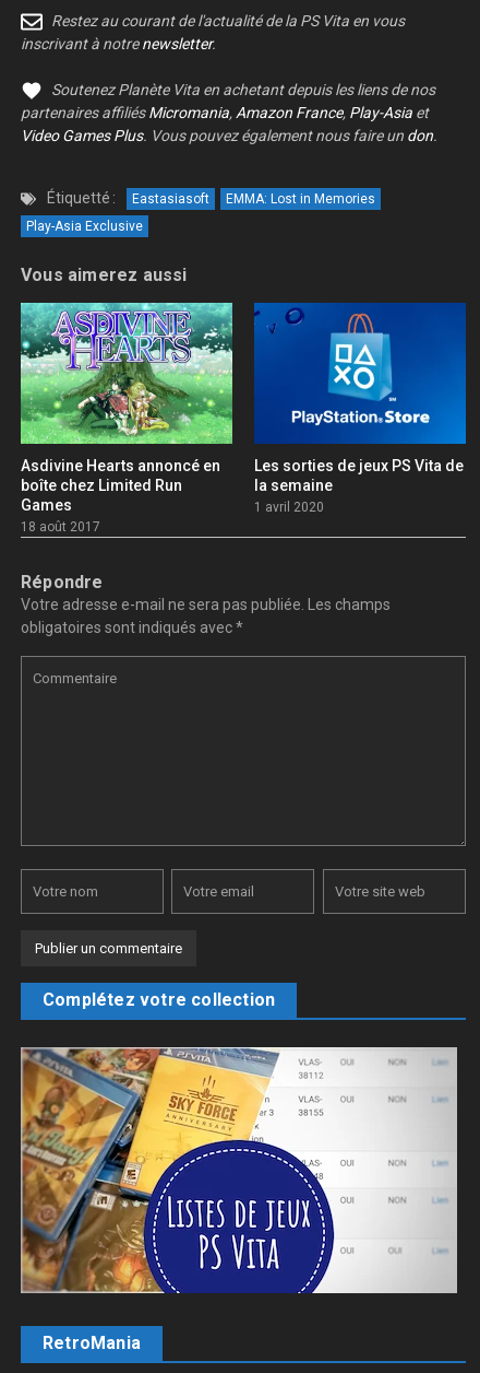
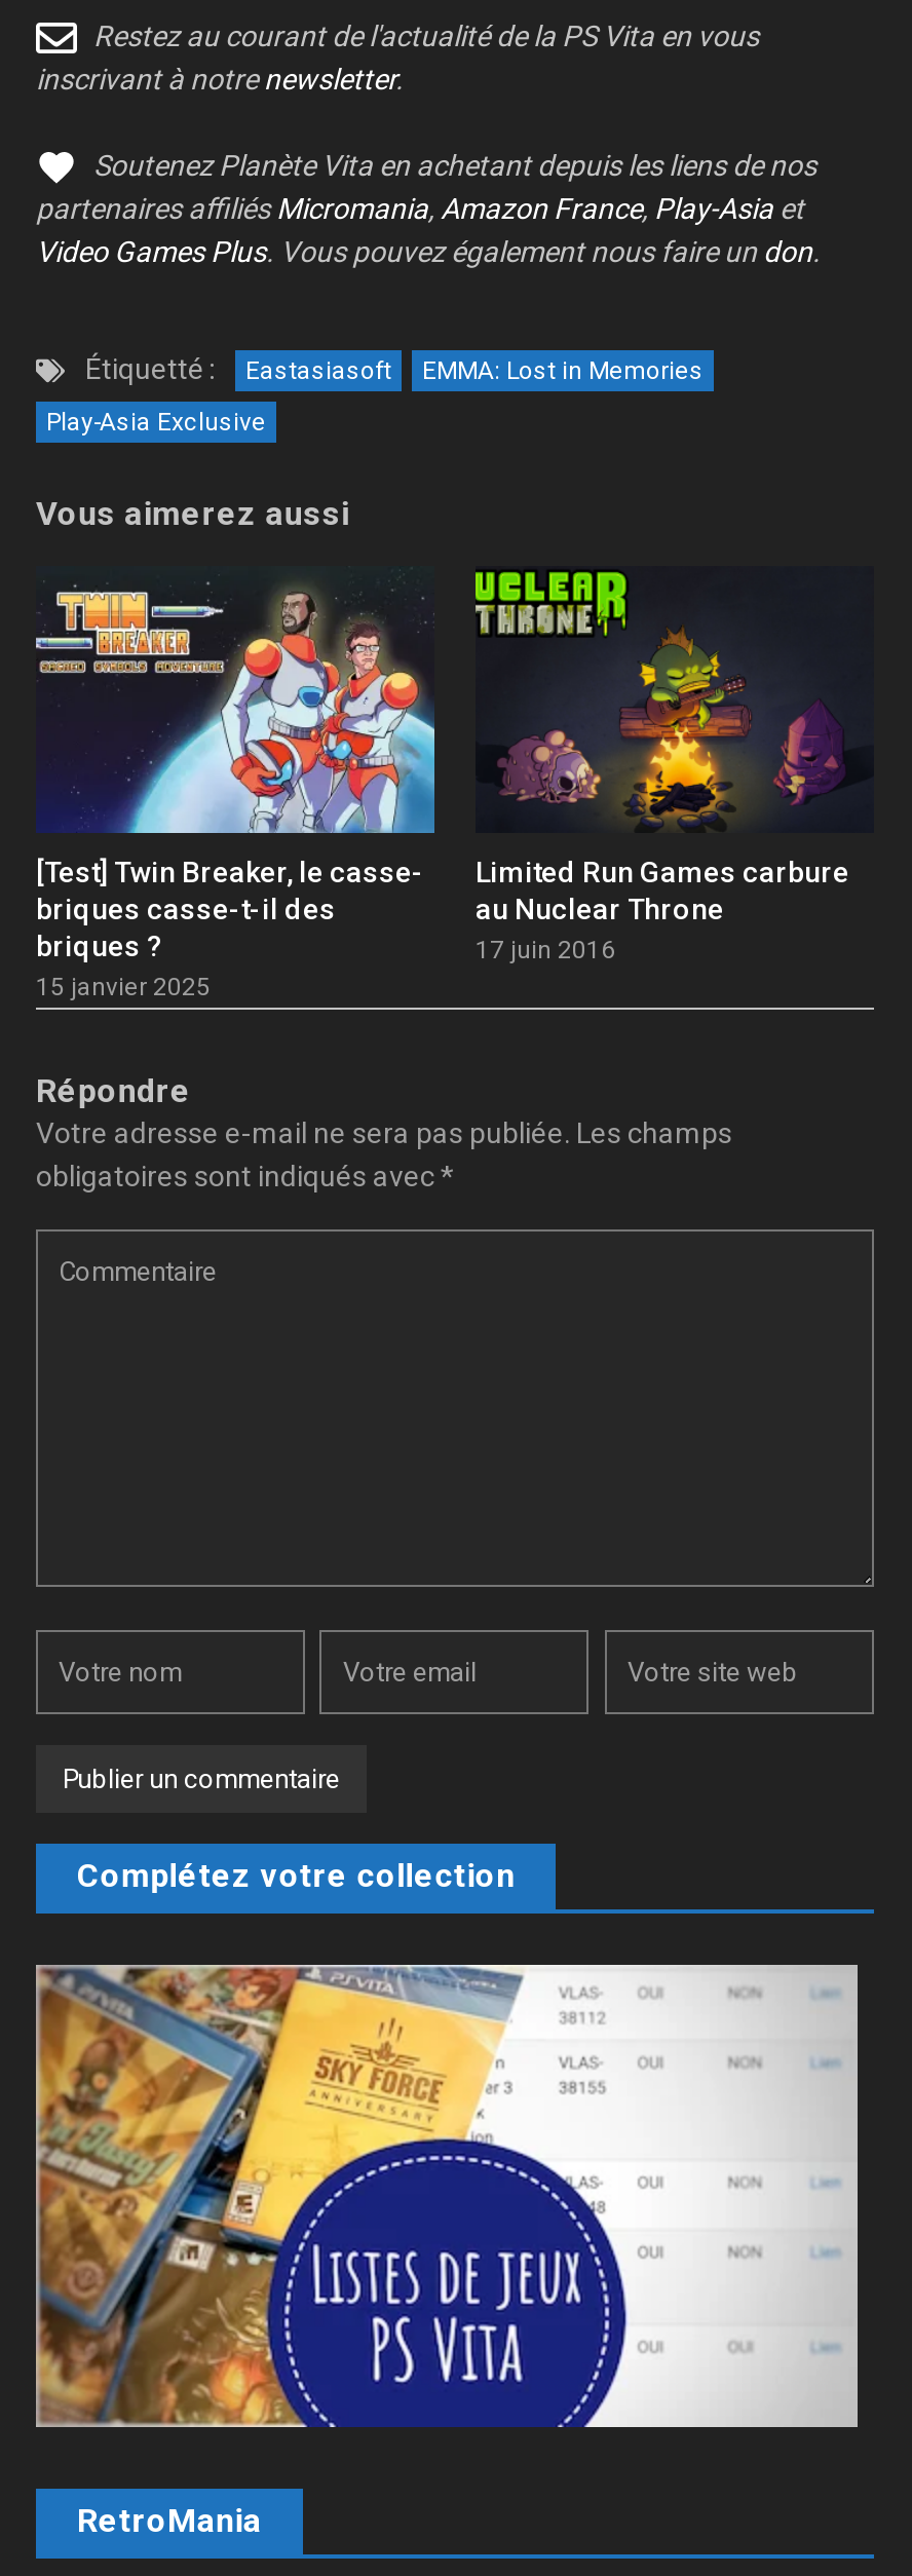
- [image]
- Asdivine Hearts annoncé en
- boîte chez Limited Run
- Games
- 18 août 2017
+ [image]
+ [Test] Twin Breaker, le casse-
+ briques casse-t-il des
+ briques ?
+ 15 janvier 2025

- [image]
- Les sorties de jeux PS Vita de
- la semaine
- 1 avril 2020
+ [image]
+ Limited Run Games carbure
+ au Nuclear Throne
+ 17 juin 2016
